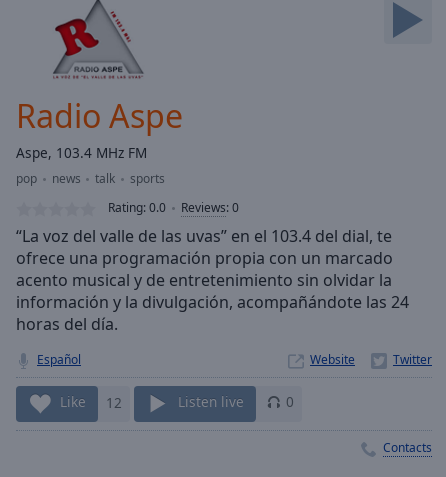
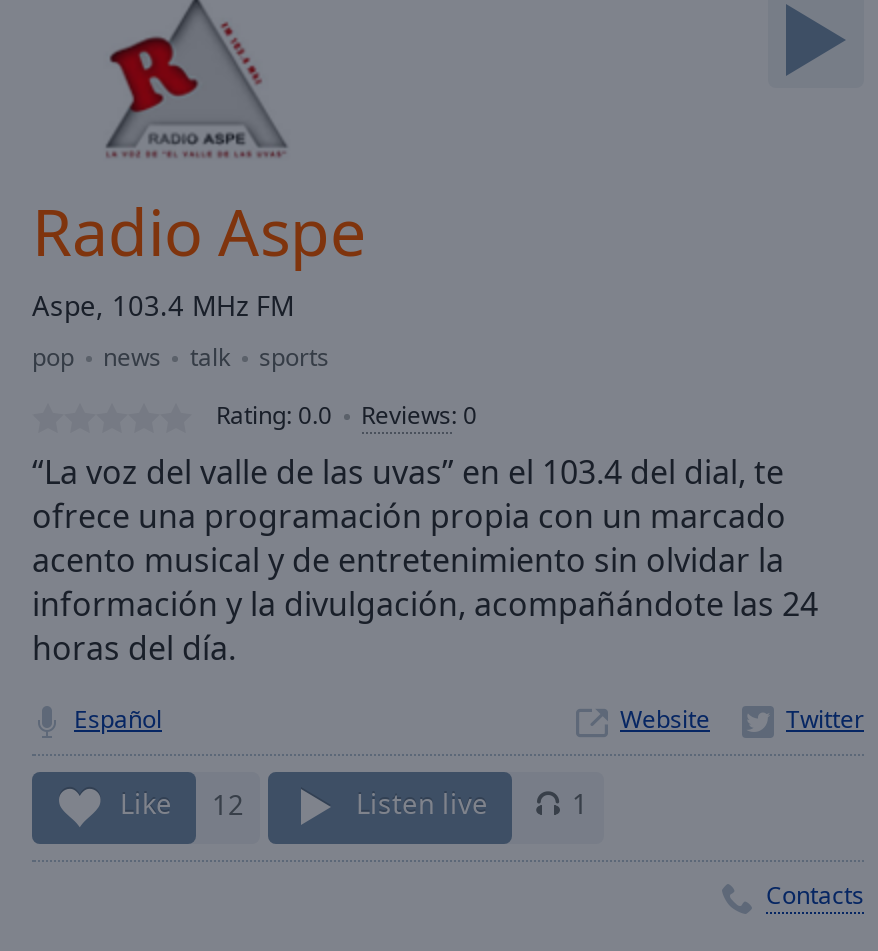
- 0
+ 1
